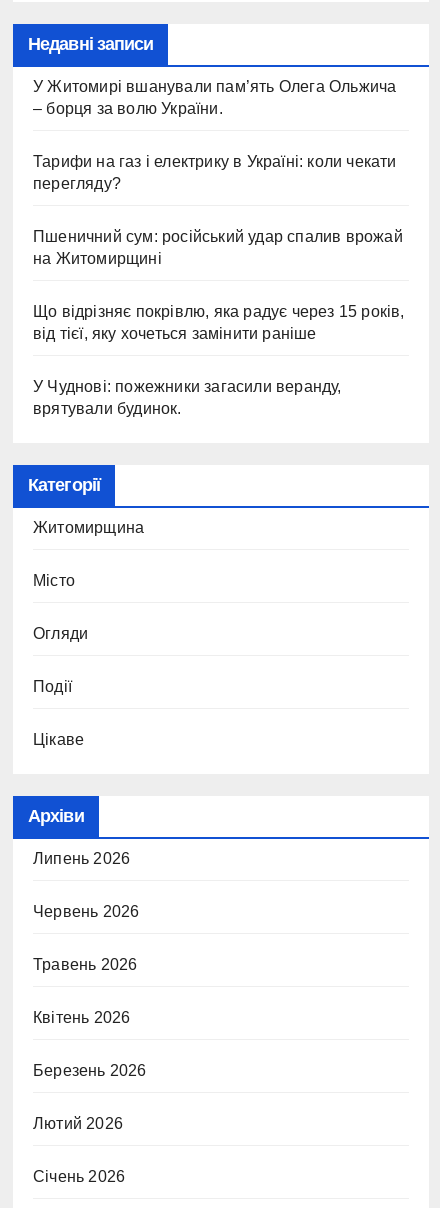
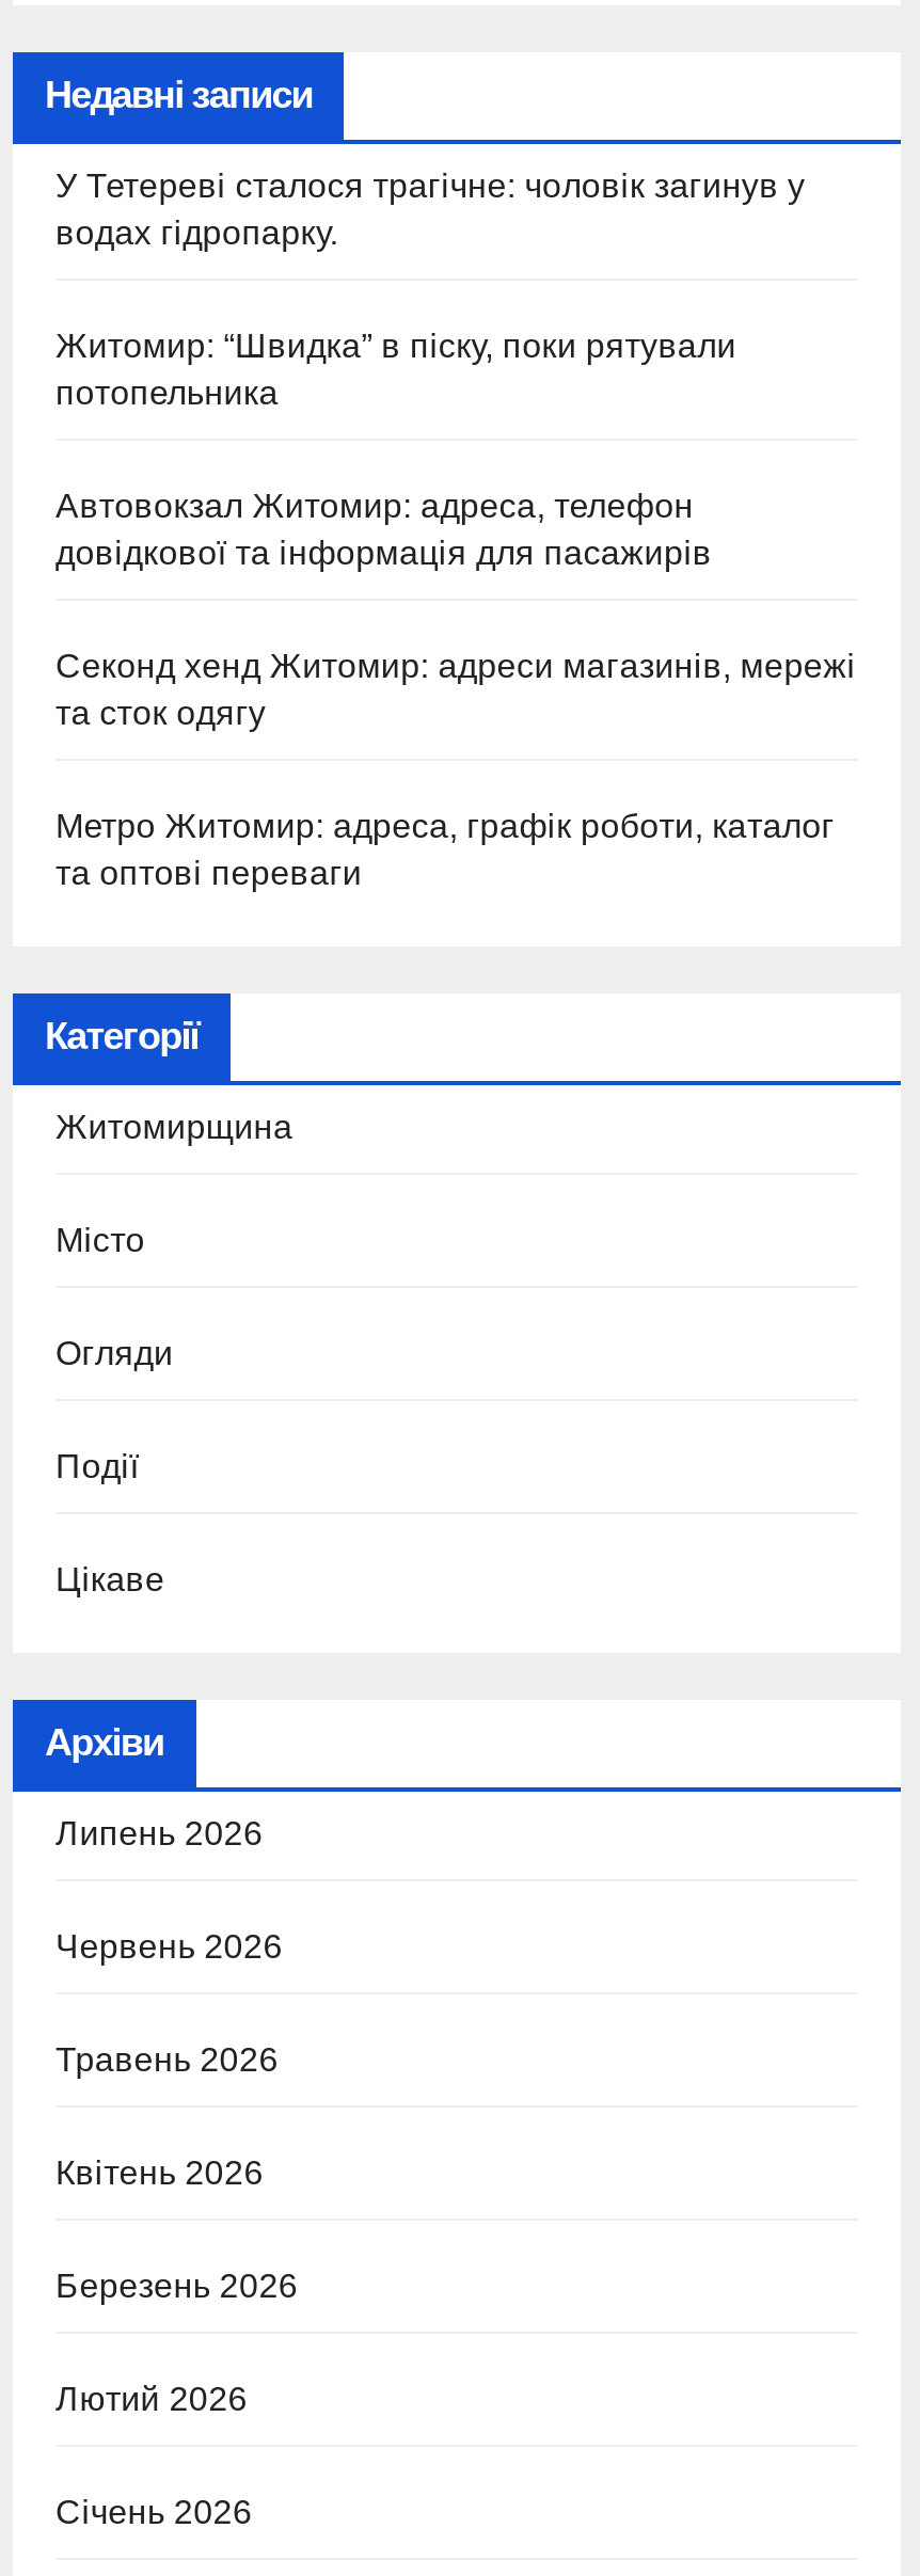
- У Житомирі вшанували пам’ять Олега Ольжича
- – борця за волю України.
+ У Тетереві сталося трагічне: чоловік загинув у
+ водах гідропарку.

- Тарифи на газ і електрику в Україні: коли чекати
- перегляду?
+ Житомир: “Швидка” в піску, поки рятували
+ потопельника

- Пшеничний сум: російський удар спалив врожай
- на Житомирщині
+ Автовокзал Житомир: адреса, телефон
+ довідкової та інформація для пасажирів

- Що відрізняє покрівлю, яка радує через 15 років,
- від тієї, яку хочеться замінити раніше
+ Секонд хенд Житомир: адреси магазинів, мережі
+ та сток одягу

- У Чуднові: пожежники загасили веранду,
- врятували будинок.
+ Метро Житомир: адреса, графік роботи, каталог
+ та оптові переваги
